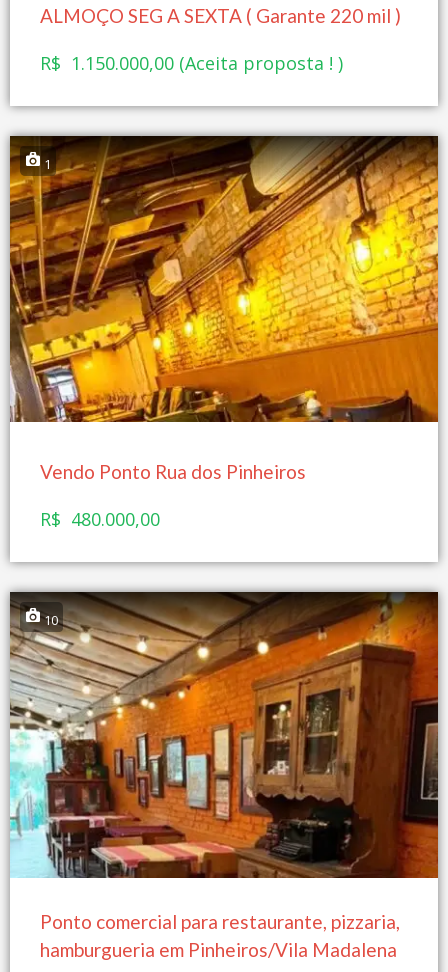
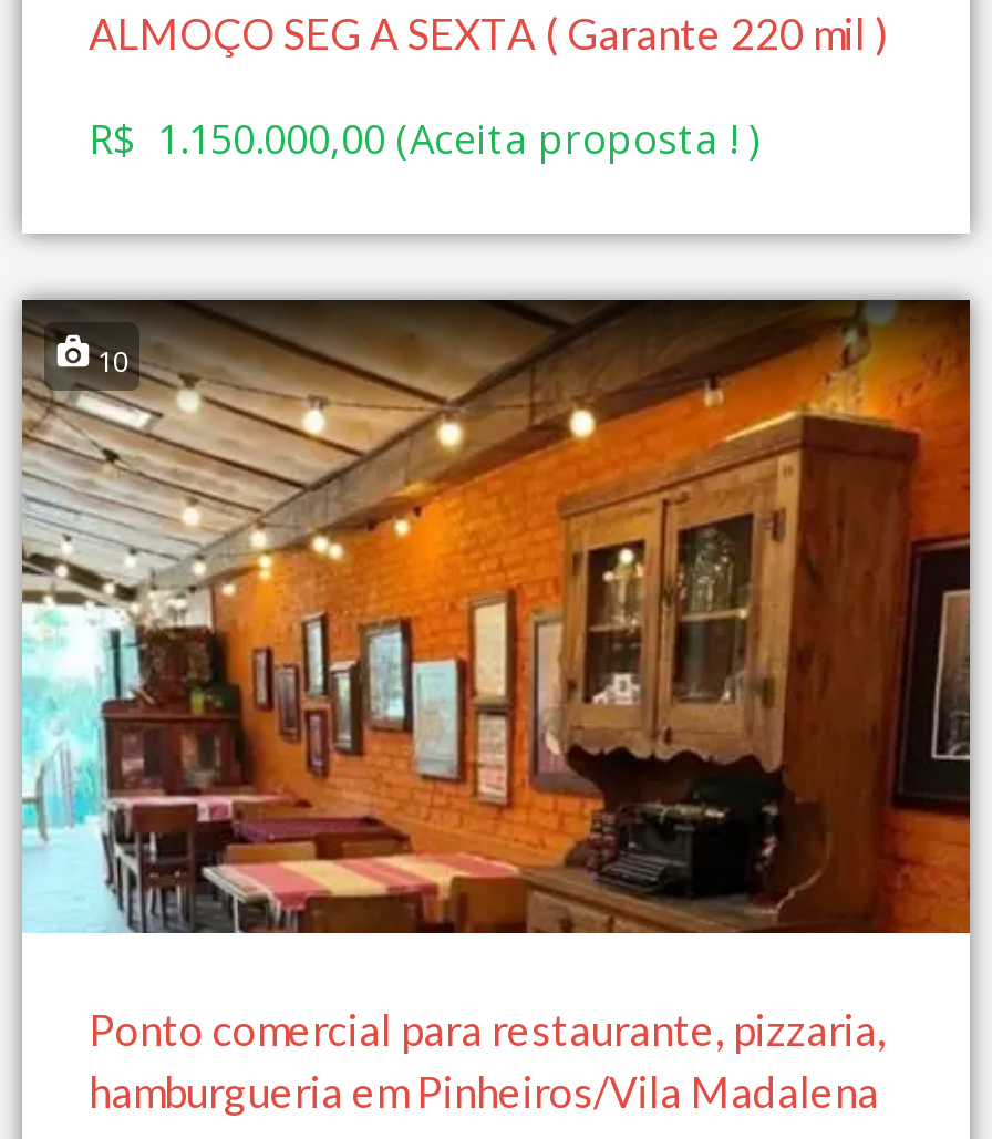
- [image]
- 1

- Vendo Ponto Rua dos Pinheiros
- R$ 480.000,00
